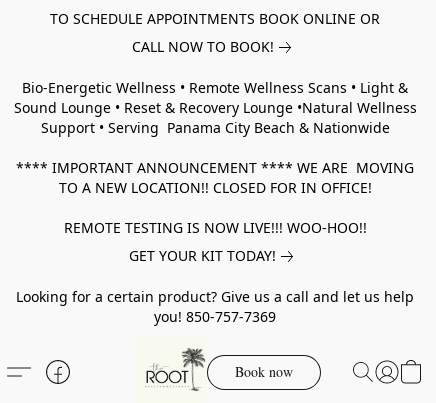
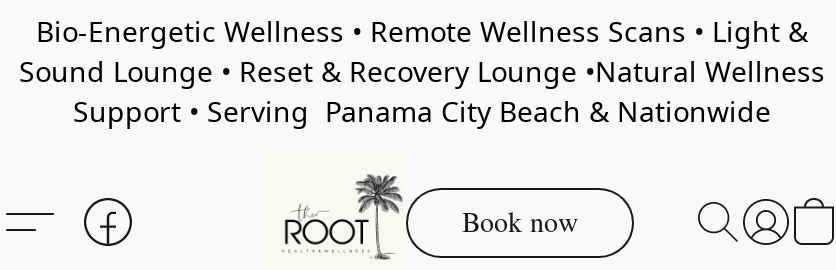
- TO SCHEDULE APPOINTMENTS BOOK ONLINE OR
- CALL NOW TO BOOK!

- **** IMPORTANT ANNOUNCEMENT **** WE ARE MOVING
- TO A NEW LOCATION!! CLOSED FOR IN OFFICE!
- REMOTE TESTING IS NOW LIVE!!! WOO-HOO!!
- GET YOUR KIT TODAY!
- Looking for a certain product? Give us a call and let us help
- you! 850-757-7369
